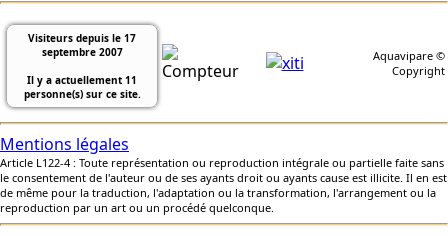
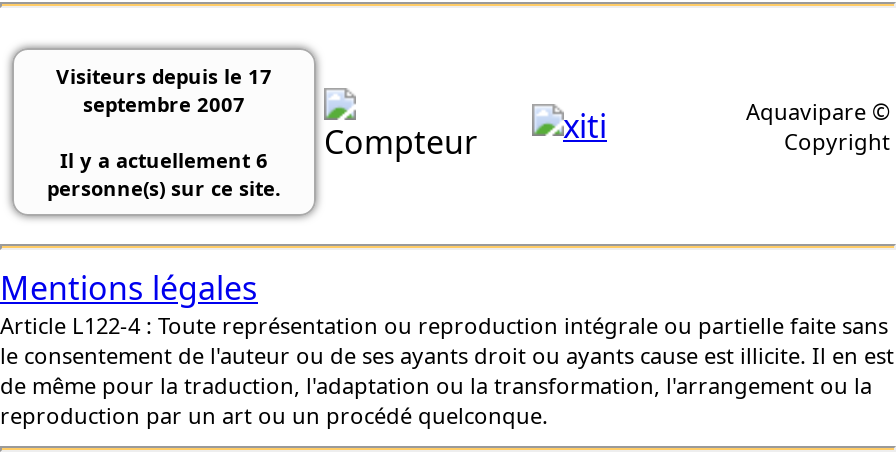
- Il y a actuellement 11
+ Il y a actuellement 6
